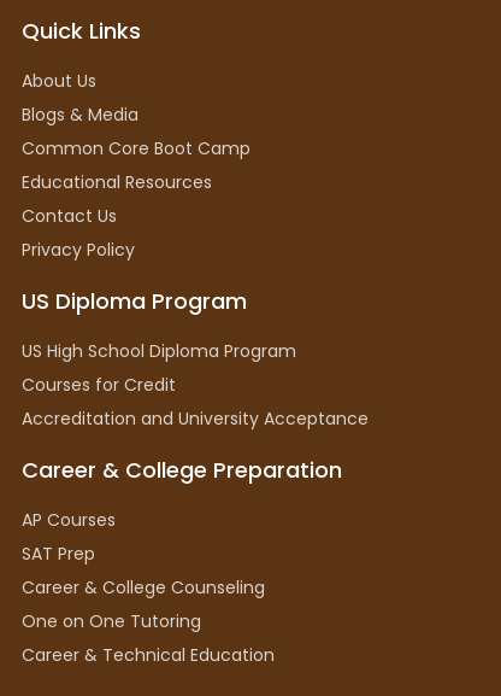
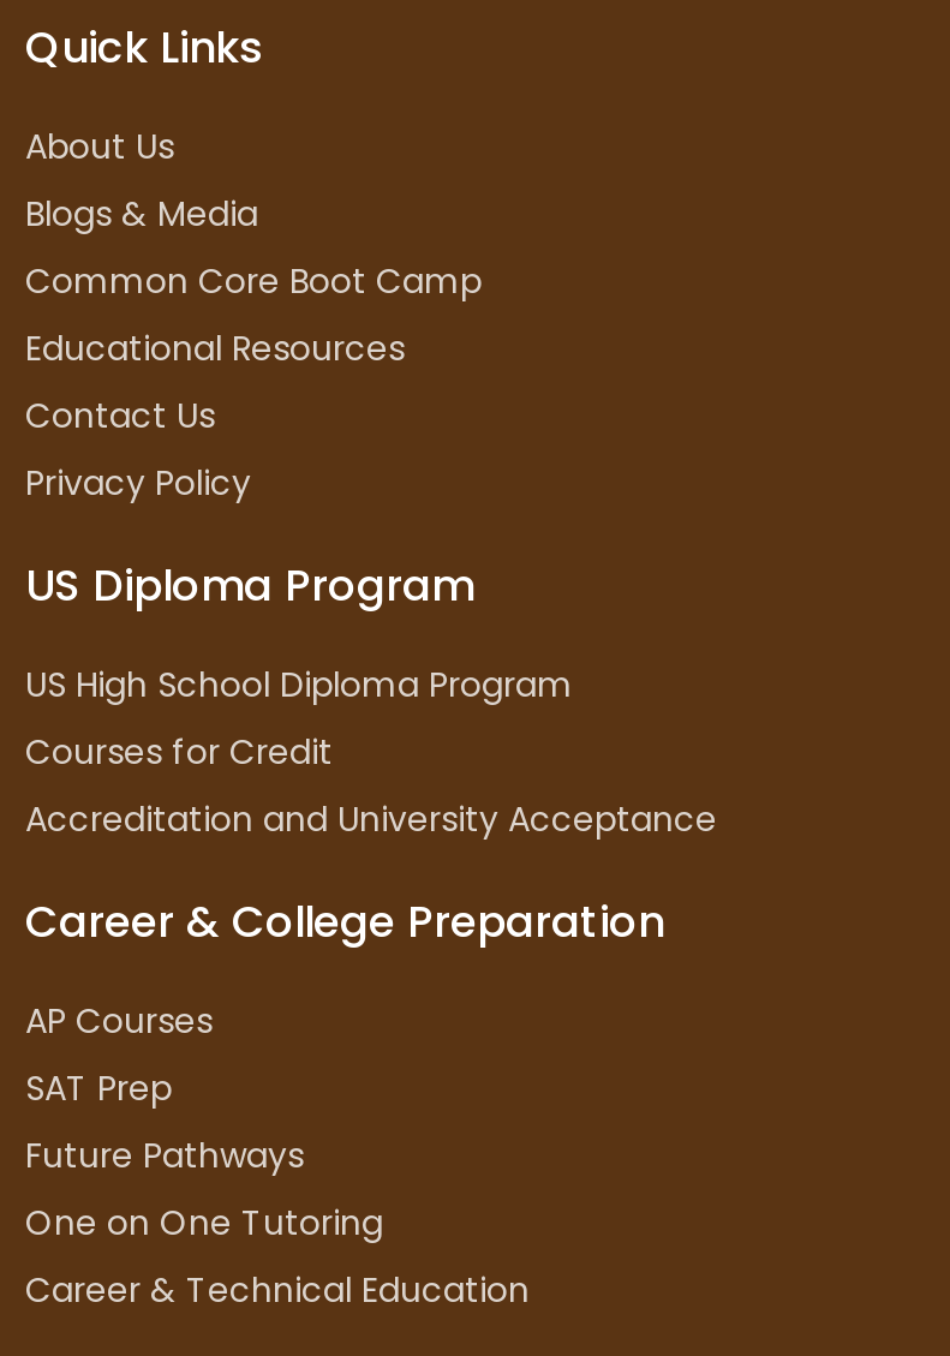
- Career & College Counseling
+ Future Pathways
